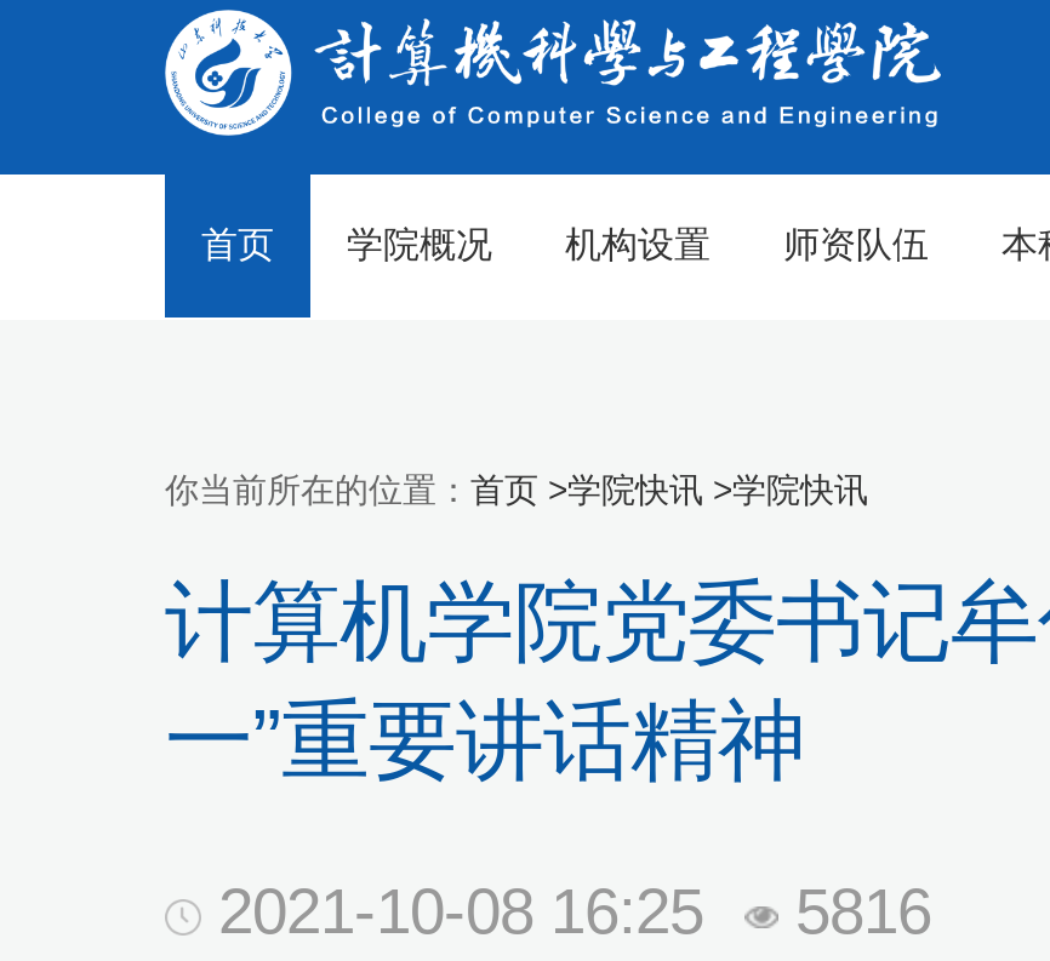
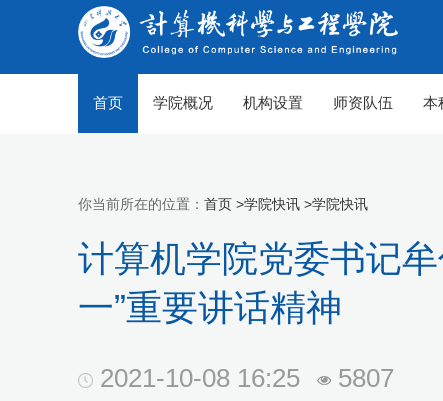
- 2021-10-08 16:25 5816
+ 2021-10-08 16:25 5807
